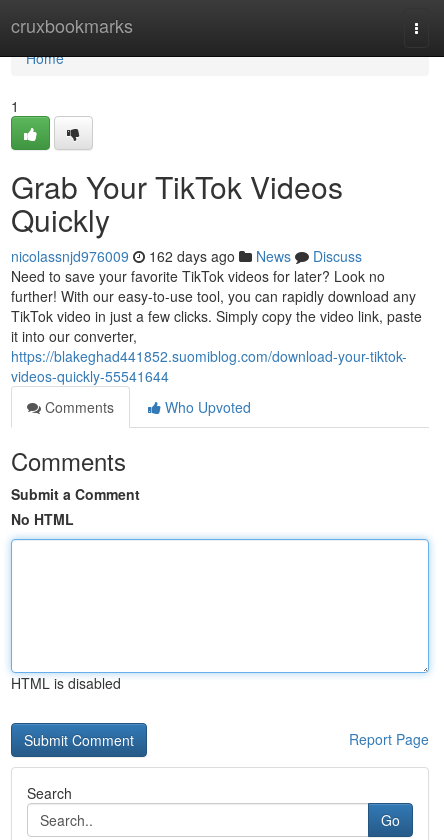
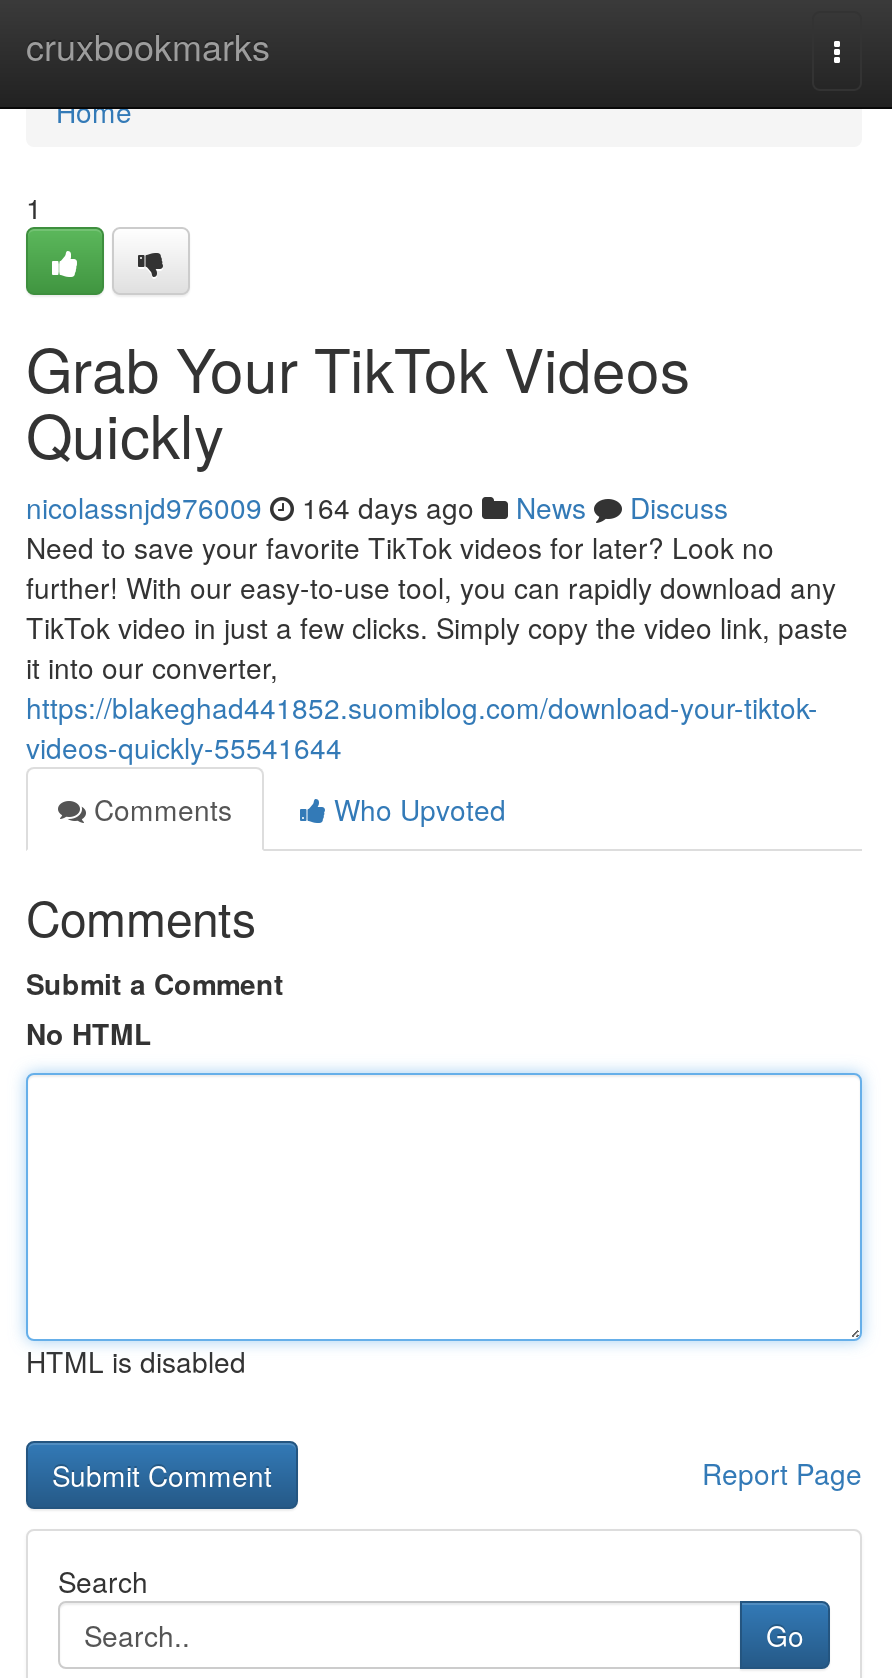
- nicolassnjd976009 162 days ago News Discuss
+ nicolassnjd976009 164 days ago News Discuss
